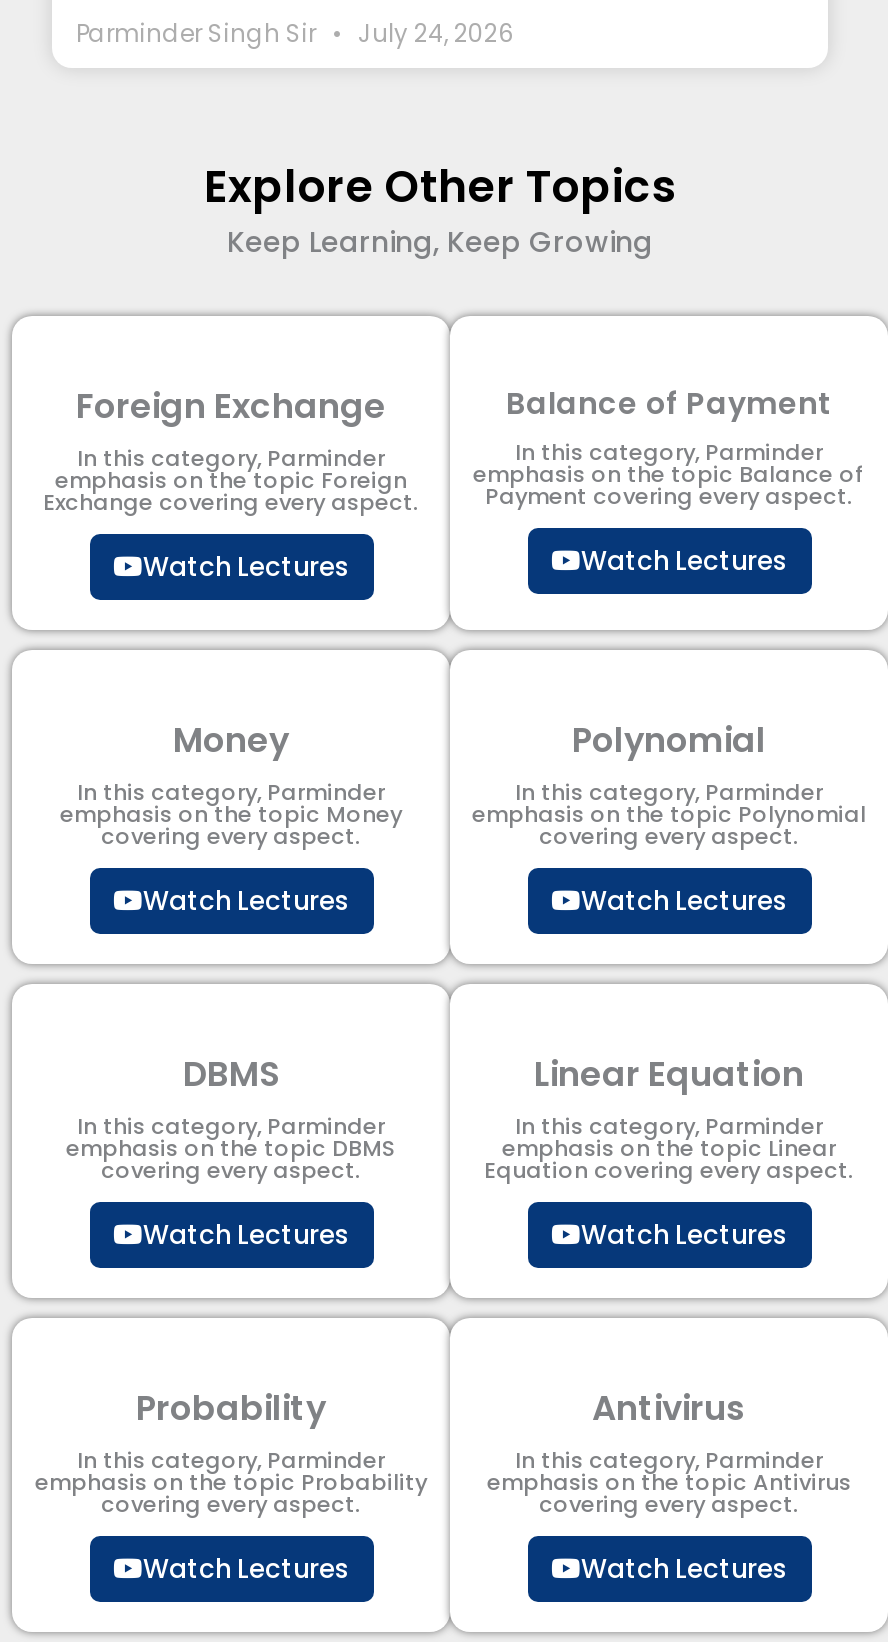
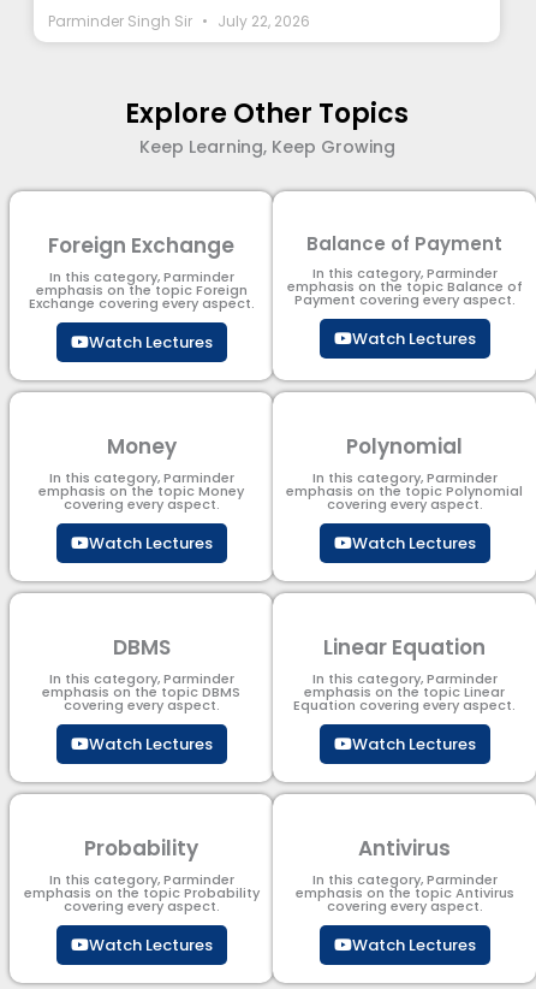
- Parminder Singh Sir July 24, 2026
+ Parminder Singh Sir July 22, 2026
